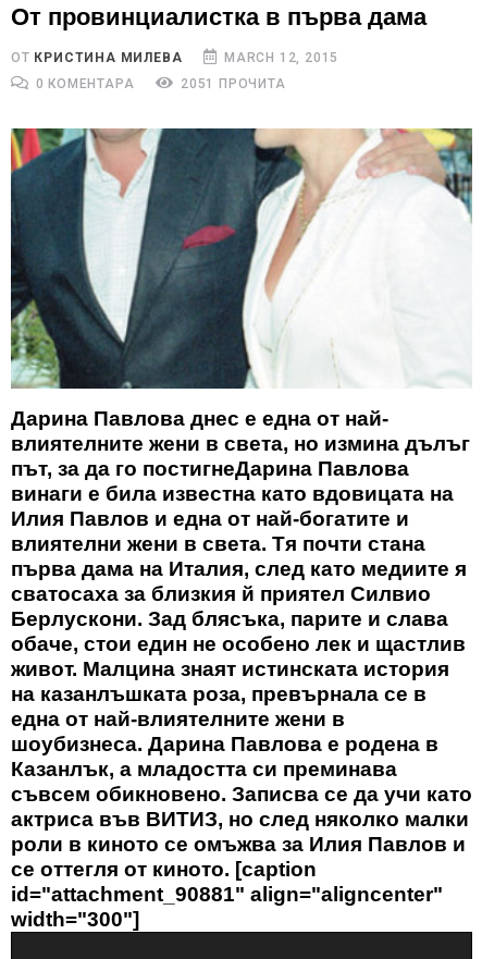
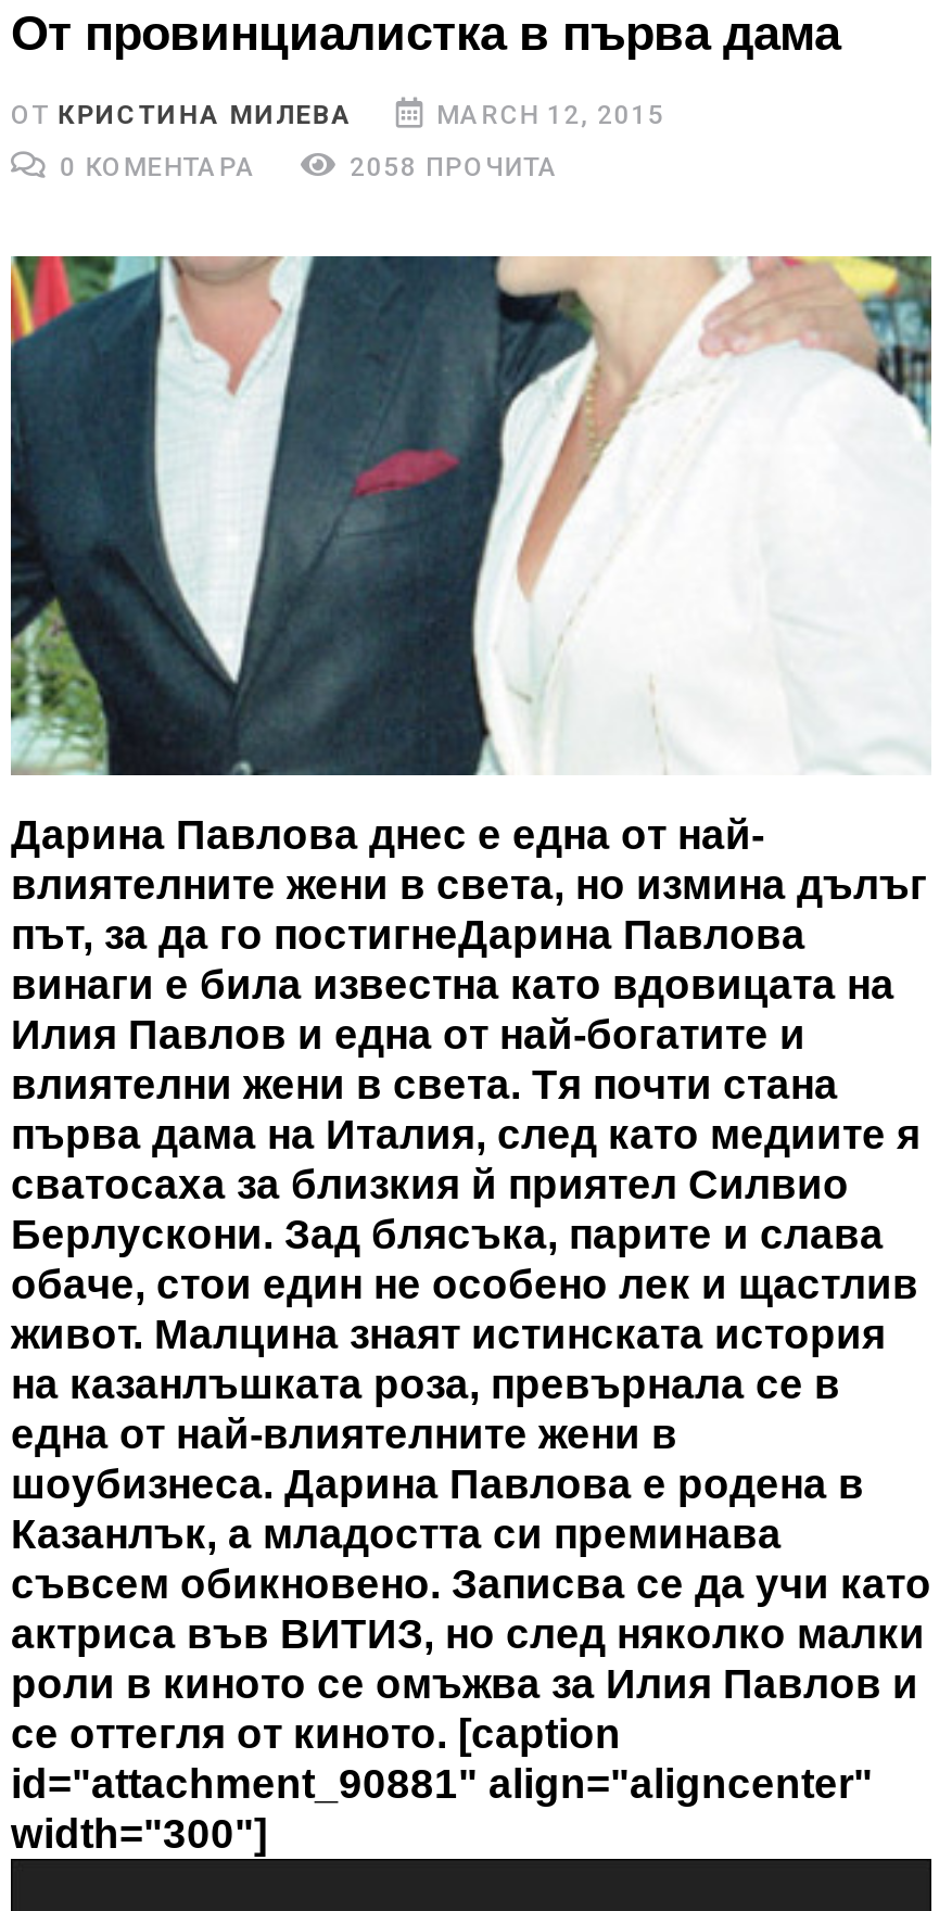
- 2051 ПРОЧИТА
+ 2058 ПРОЧИТА
